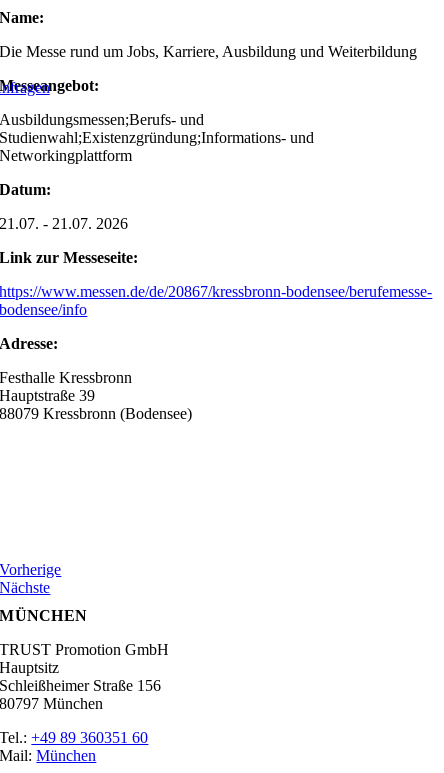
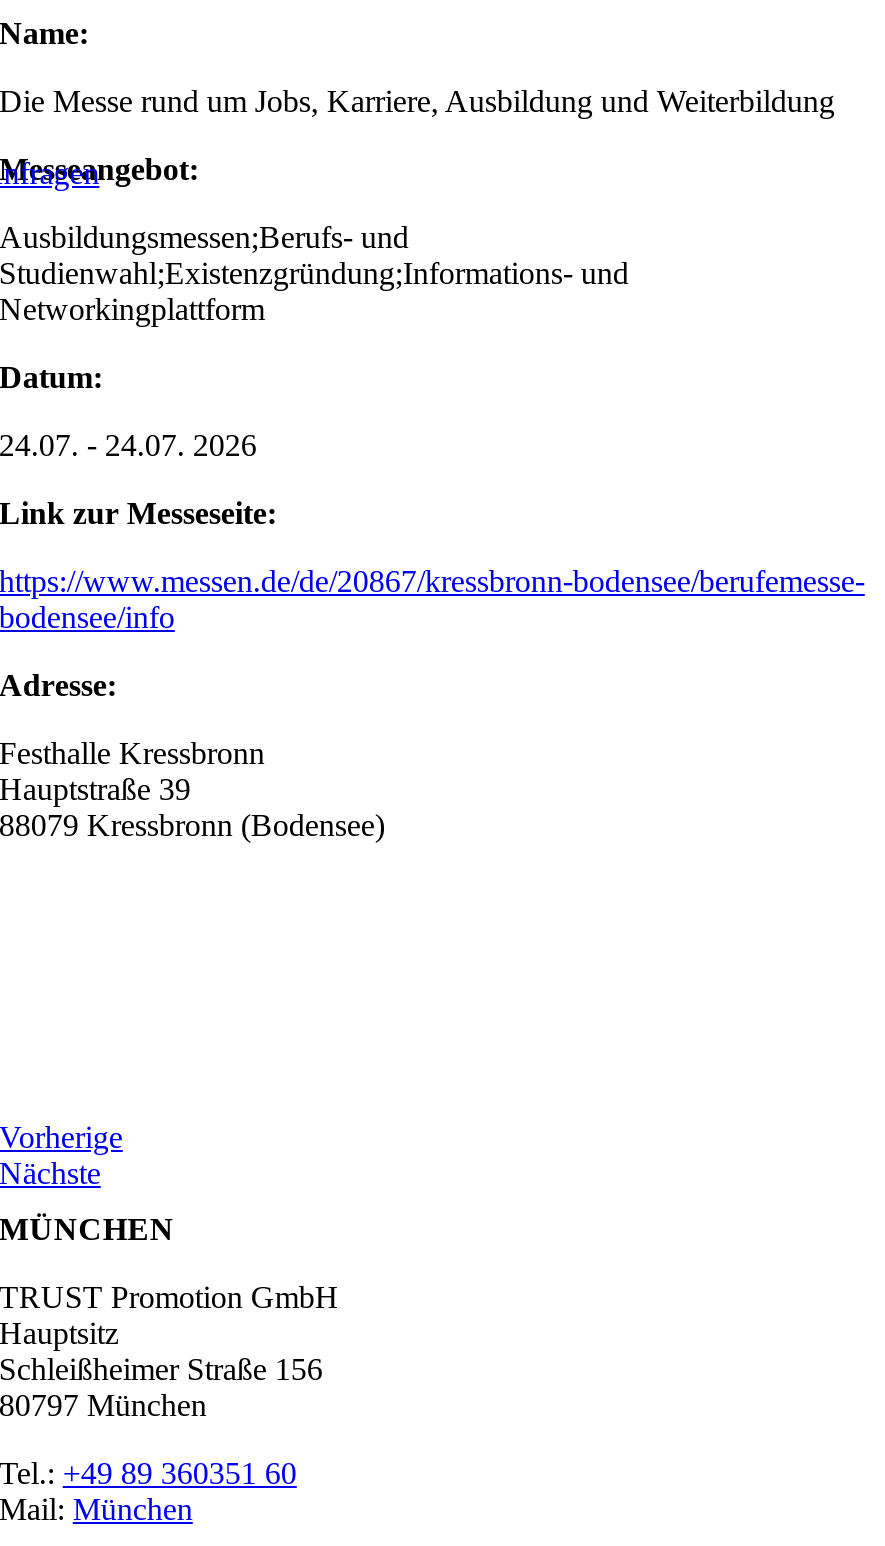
- 21.07. - 21.07. 2026
+ 24.07. - 24.07. 2026
